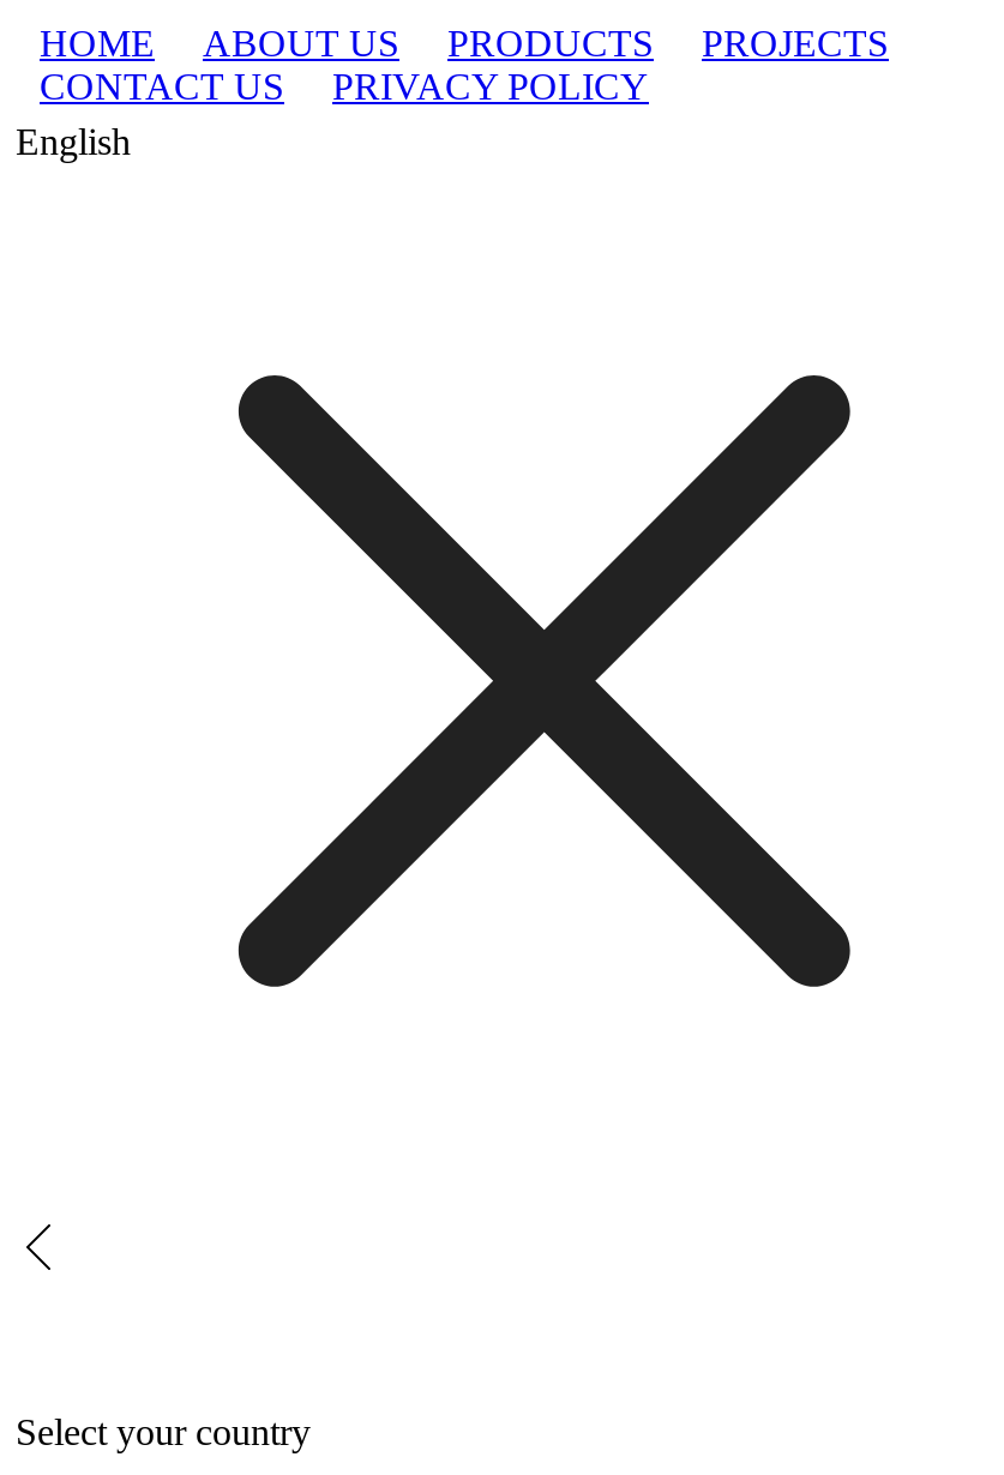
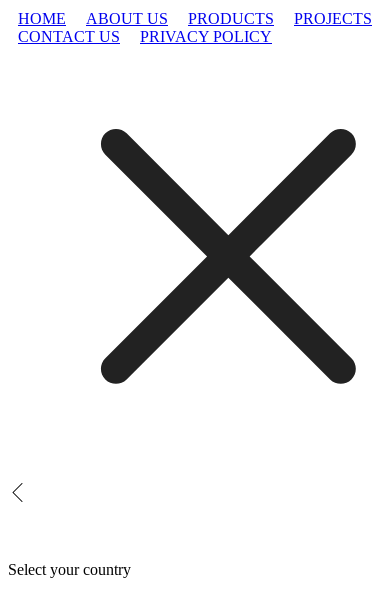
- English
